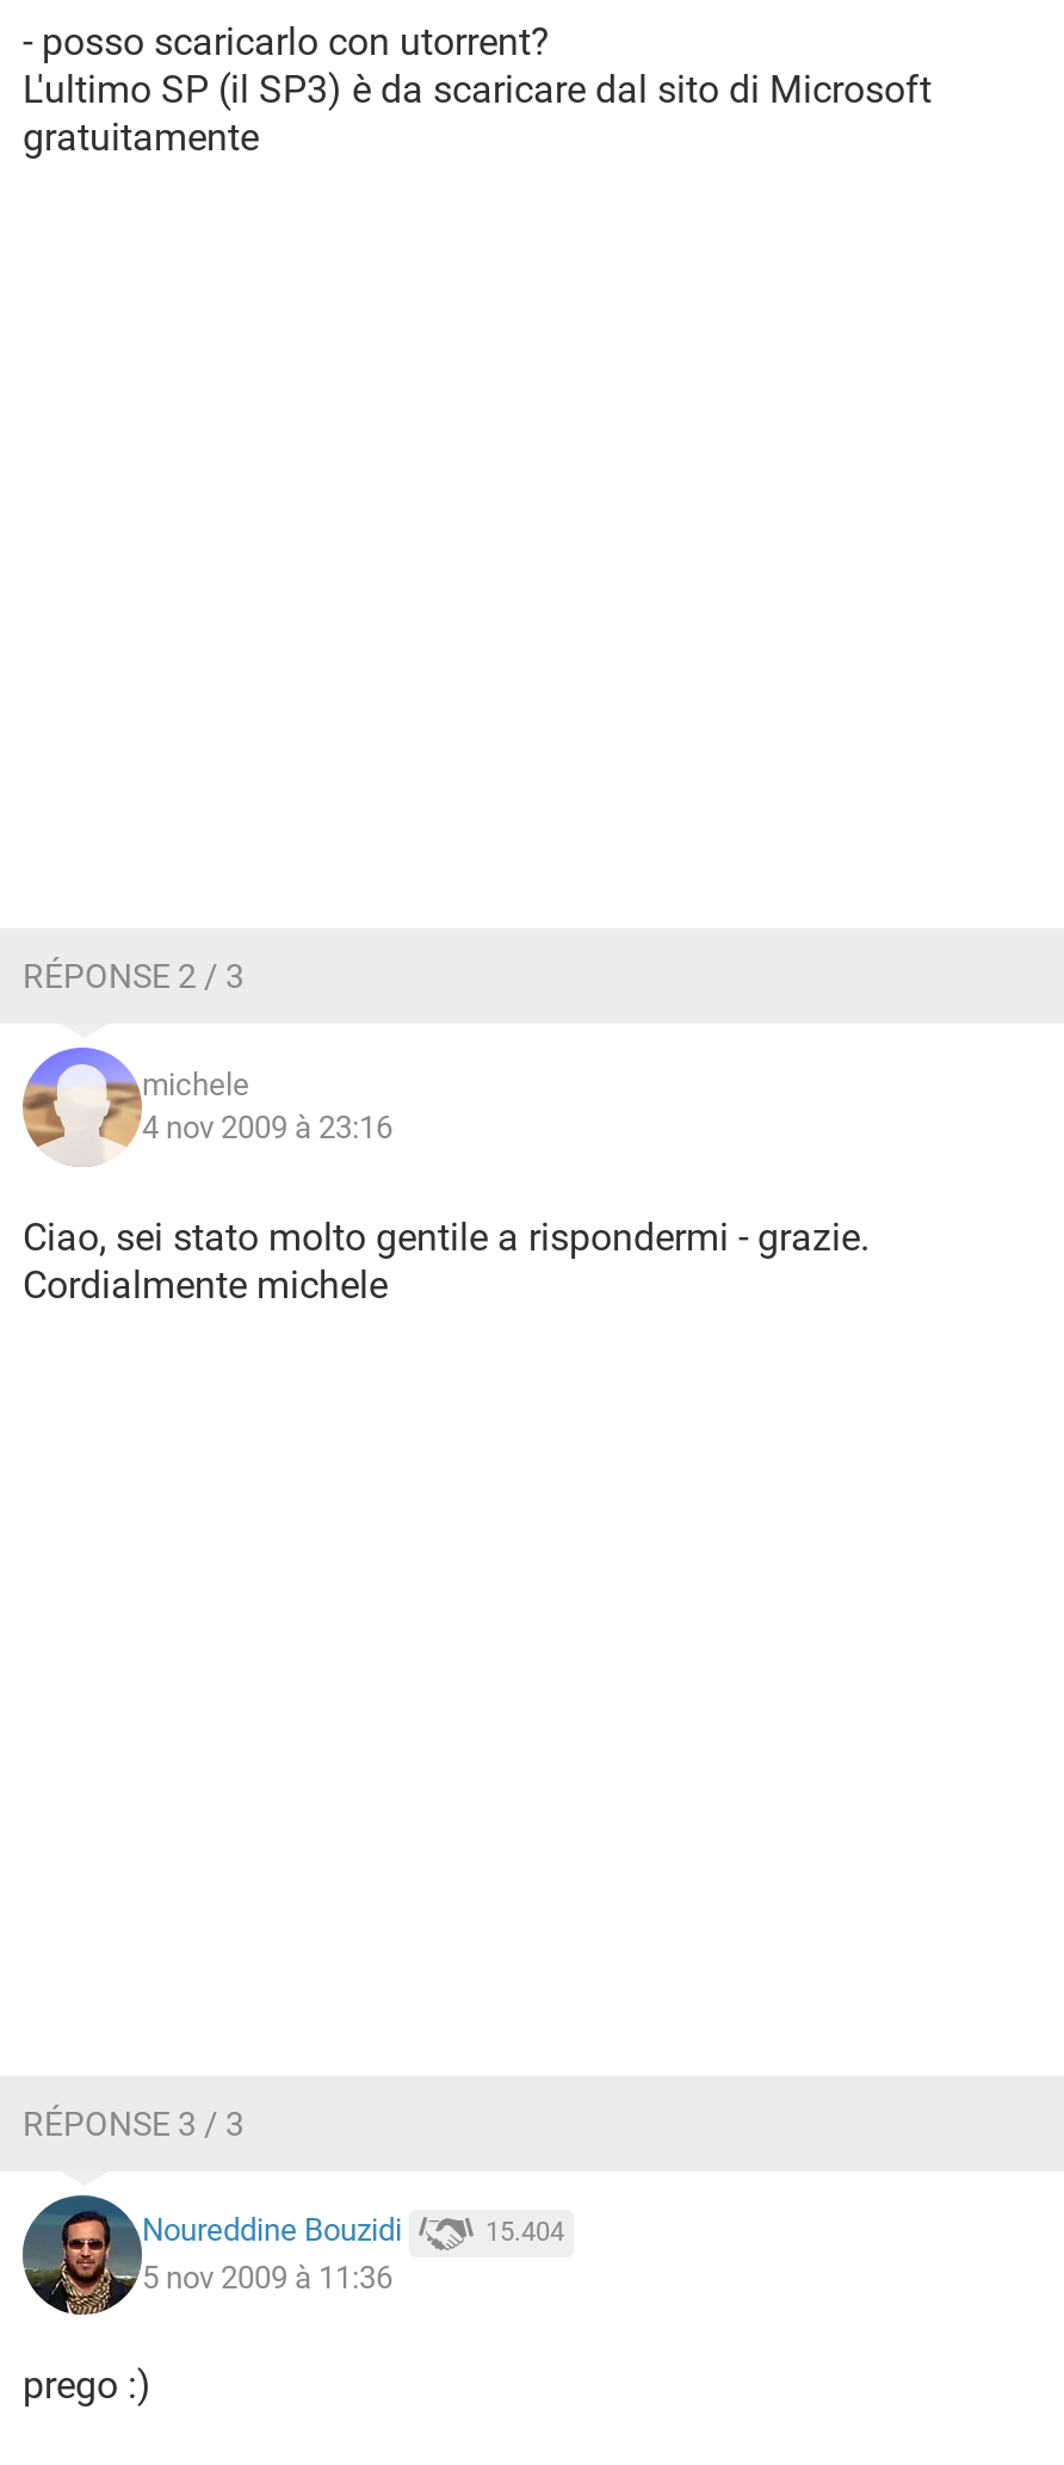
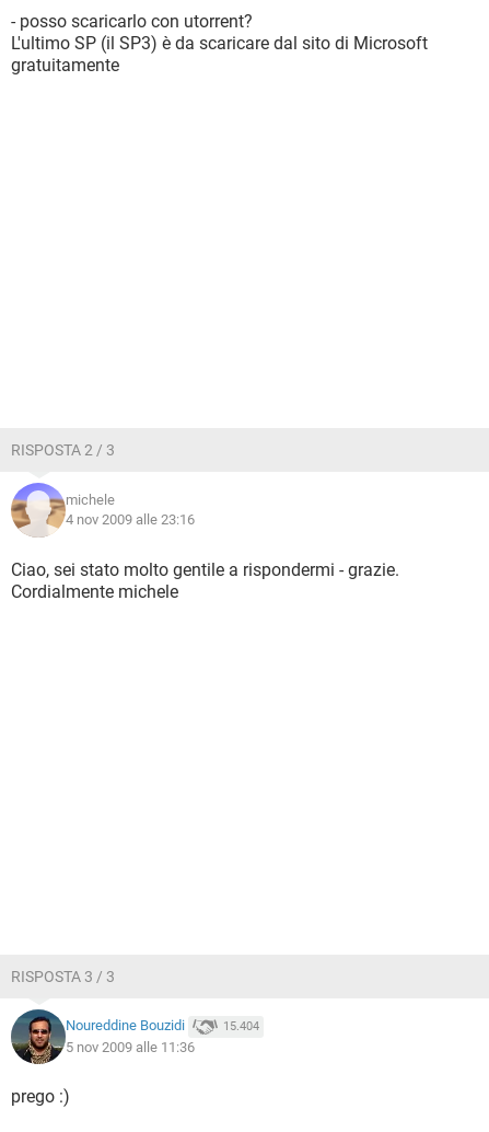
- RÉPONSE 2 / 3
+ RISPOSTA 2 / 3

- 4 nov 2009 à 23:16
+ 4 nov 2009 alle 23:16

- RÉPONSE 3 / 3
+ RISPOSTA 3 / 3

- 5 nov 2009 à 11:36
+ 5 nov 2009 alle 11:36
